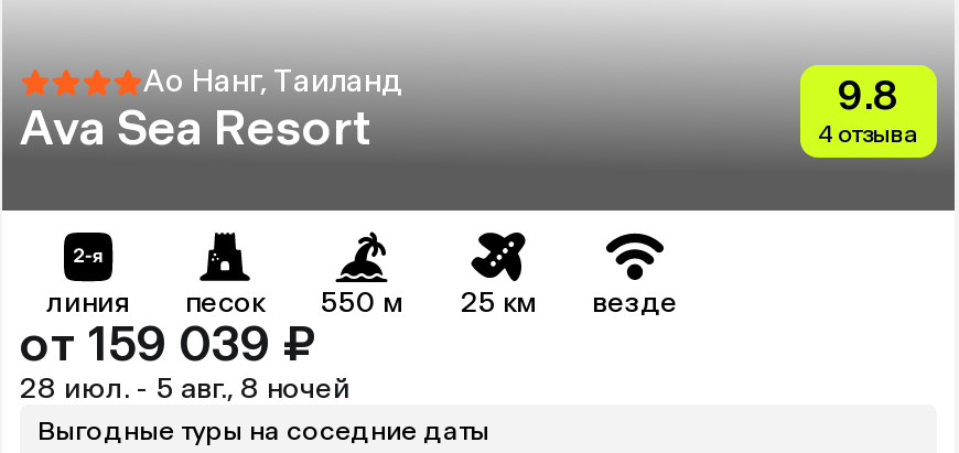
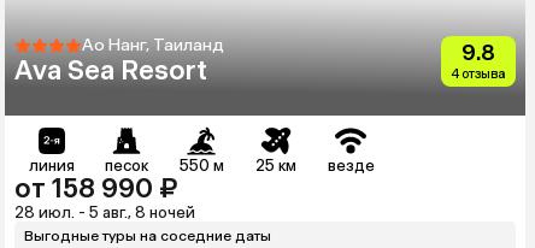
- от 159 039 ₽
+ от 158 990 ₽
